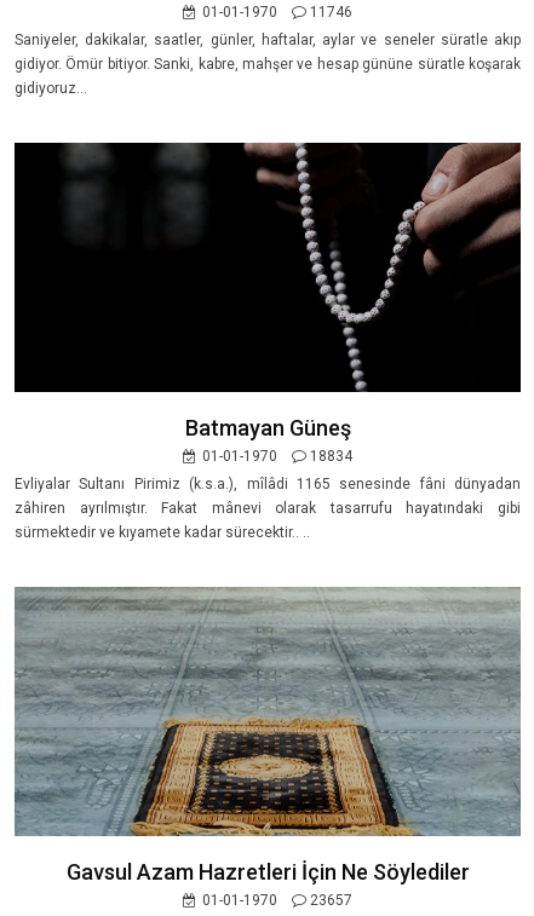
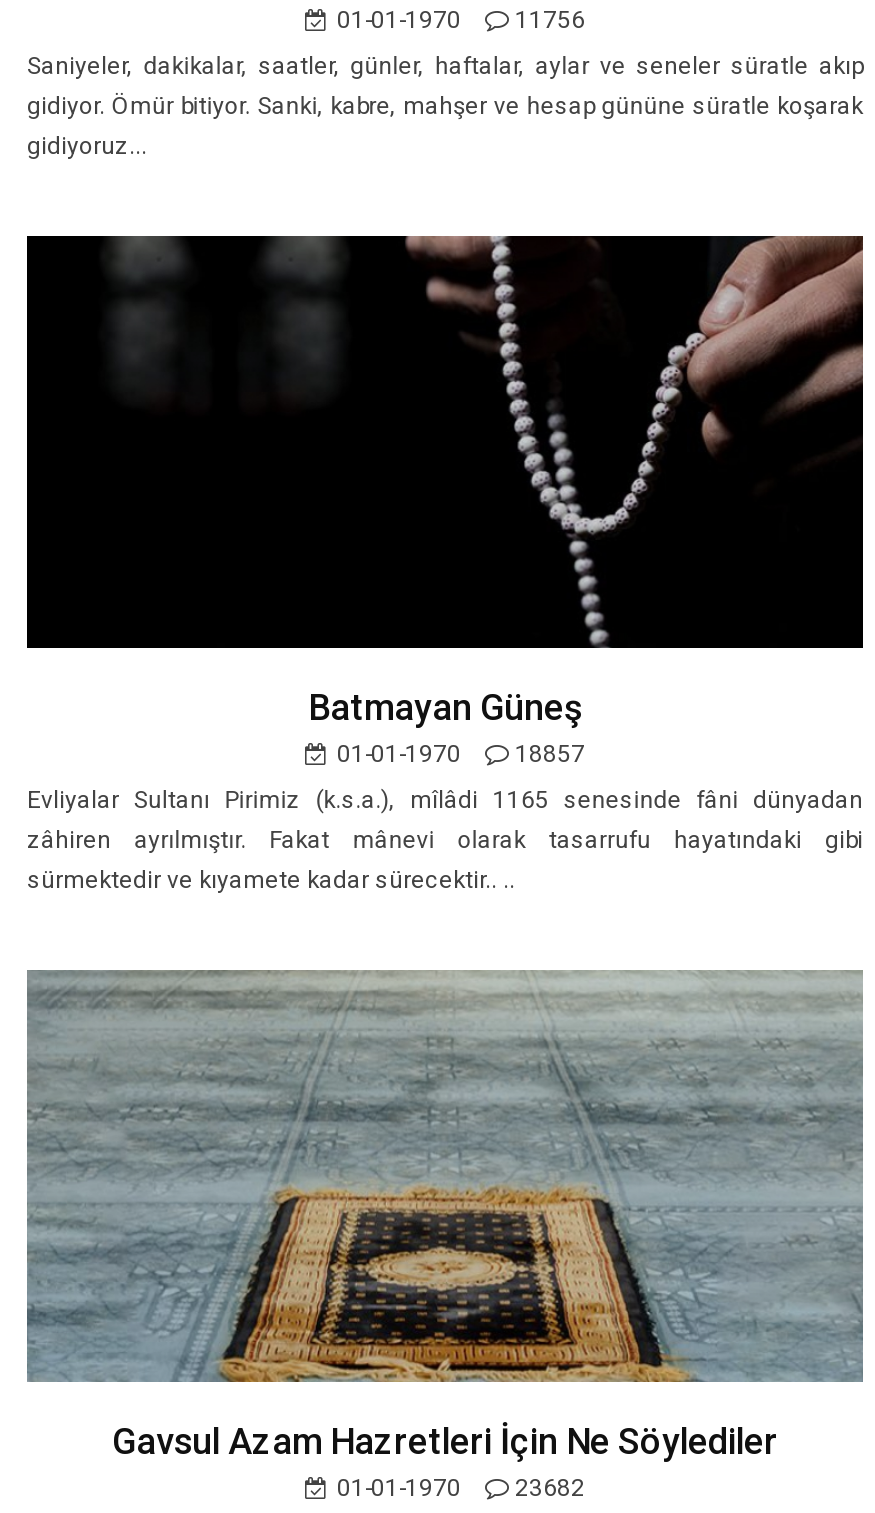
- 01-01-1970 11746
+ 01-01-1970 11756

- 01-01-1970 18834
+ 01-01-1970 18857

- 01-01-1970 23657
+ 01-01-1970 23682
